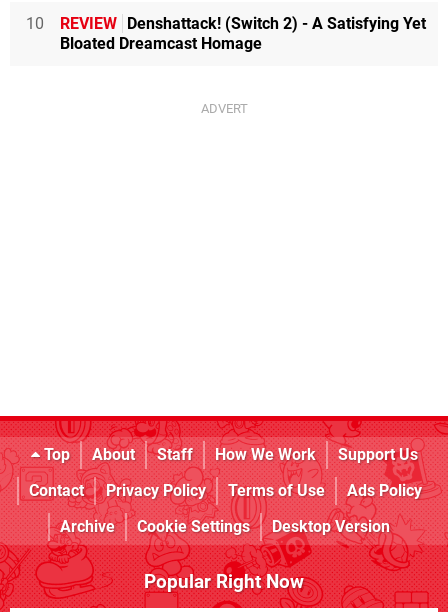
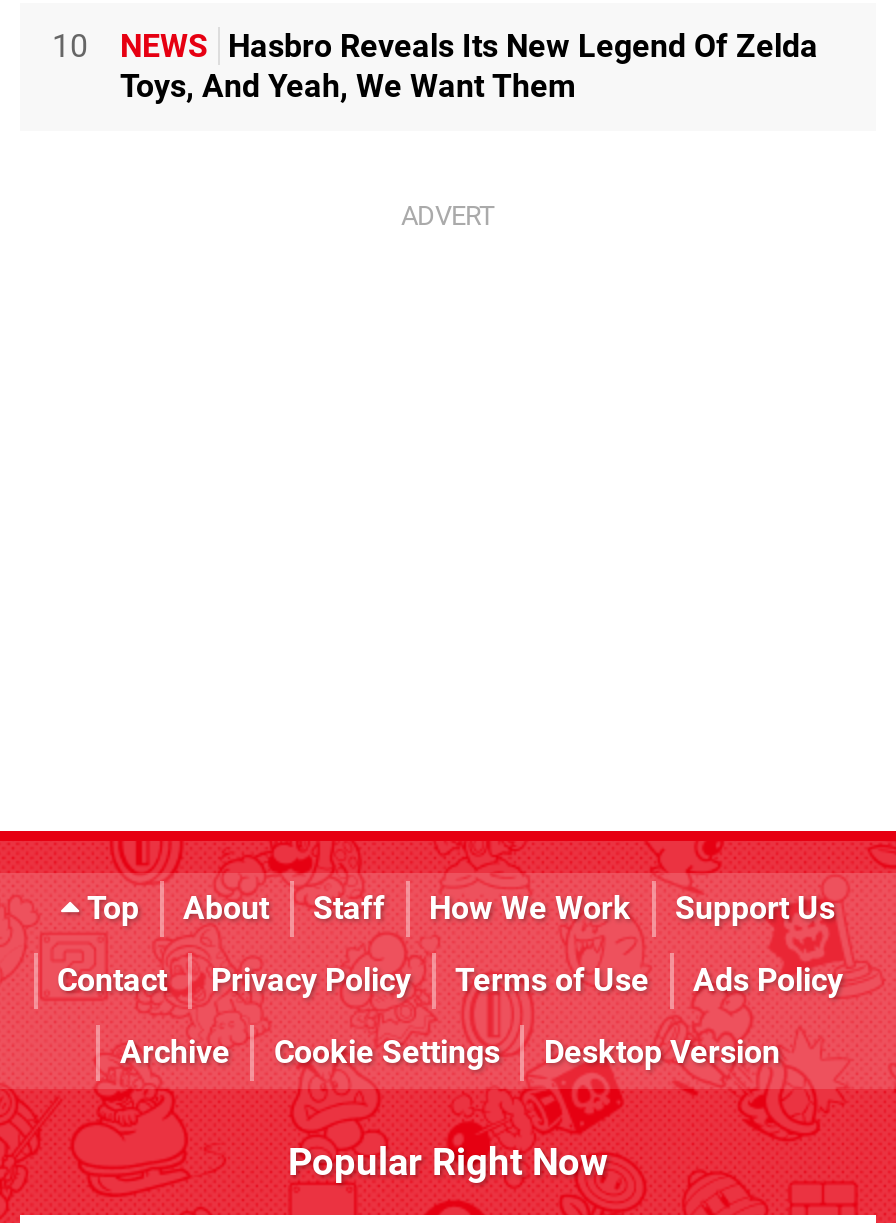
- REVIEW Denshattack! (Switch 2) - A Satisfying Yet
- Bloated Dreamcast Homage
+ NEWS Hasbro Reveals Its New Legend Of Zelda
+ Toys, And Yeah, We Want Them
